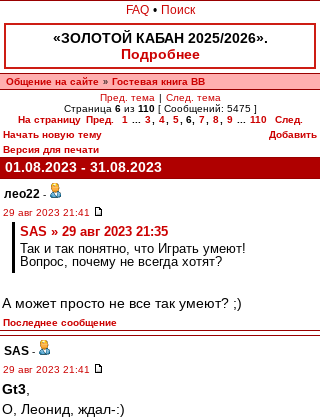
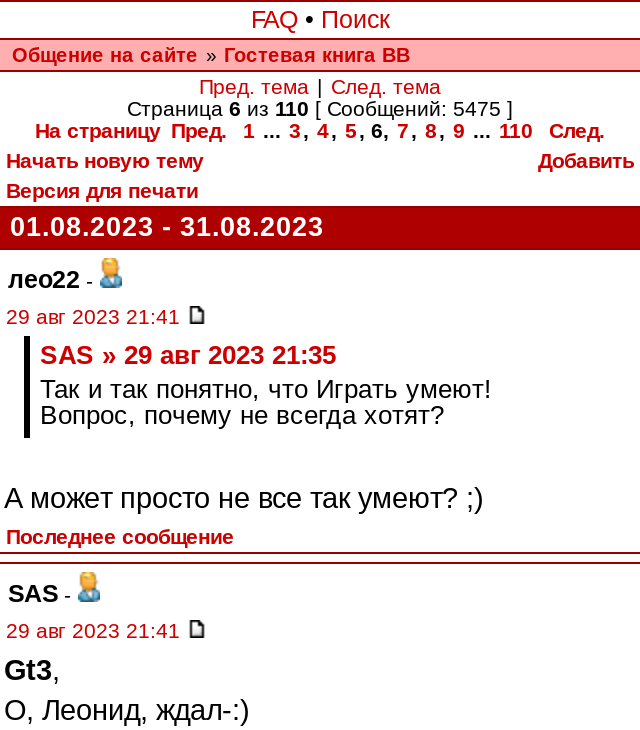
- «ЗОЛОТОЙ КАБАН 2025/2026».
- Подробнее
